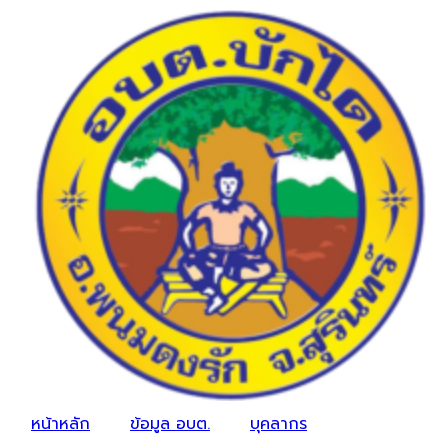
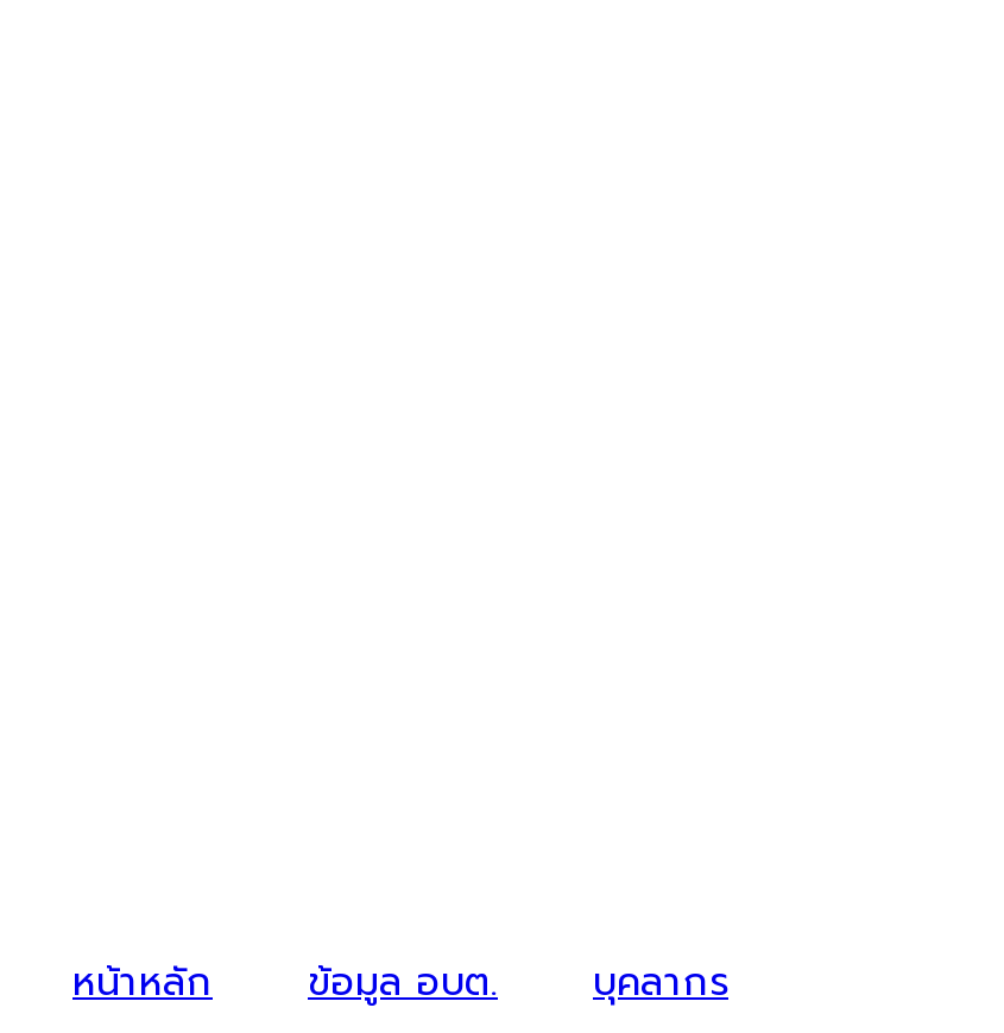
- [image]
